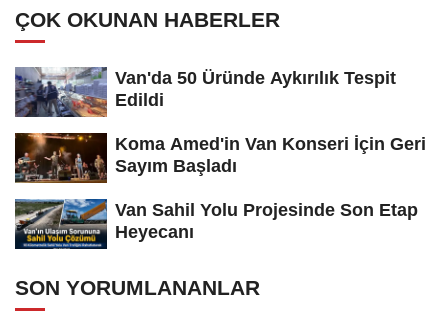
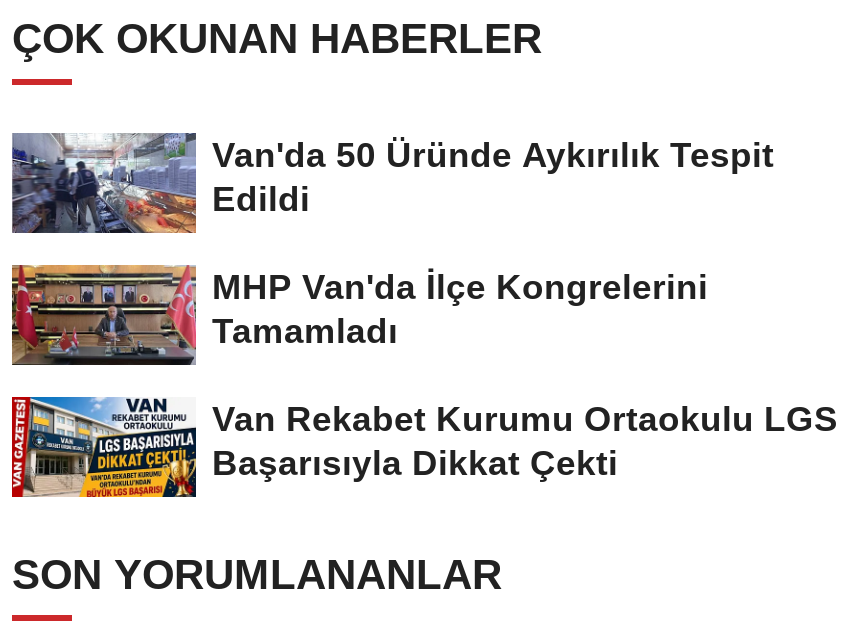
- [image]
- Koma Amed'in Van Konseri İçin Geri
- Sayım Başladı
+ [image]
+ MHP Van'da İlçe Kongrelerini
+ Tamamladı

- [image]
- Van Sahil Yolu Projesinde Son Etap
- Heyecanı
+ [image]
+ Van Rekabet Kurumu Ortaokulu LGS
+ Başarısıyla Dikkat Çekti
